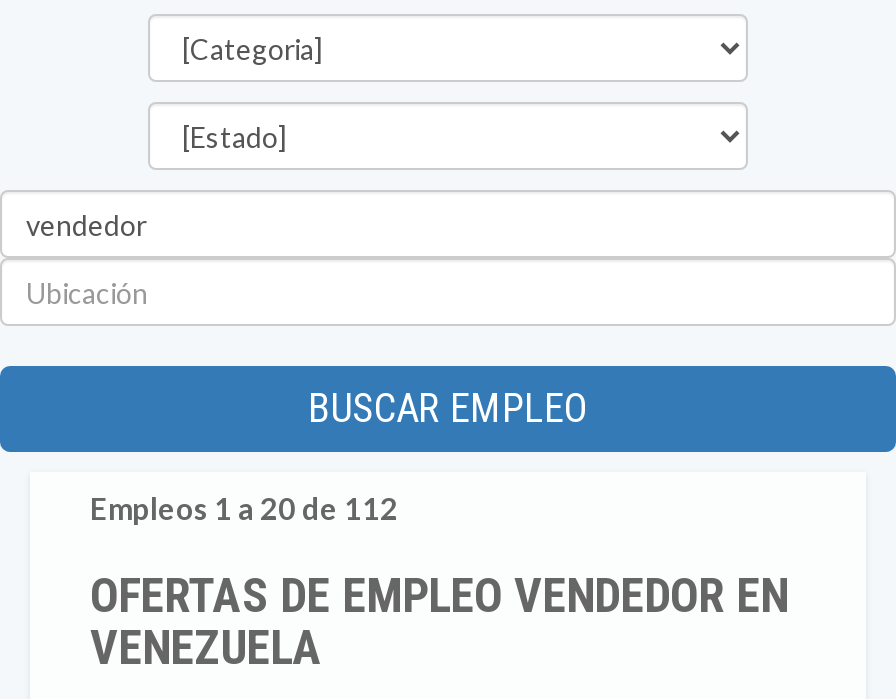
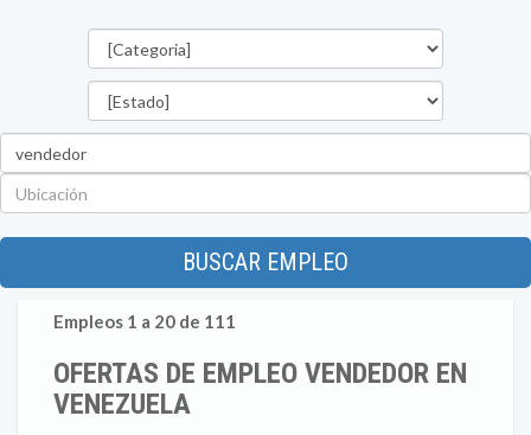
- Empleos 1 a 20 de 112
+ Empleos 1 a 20 de 111
